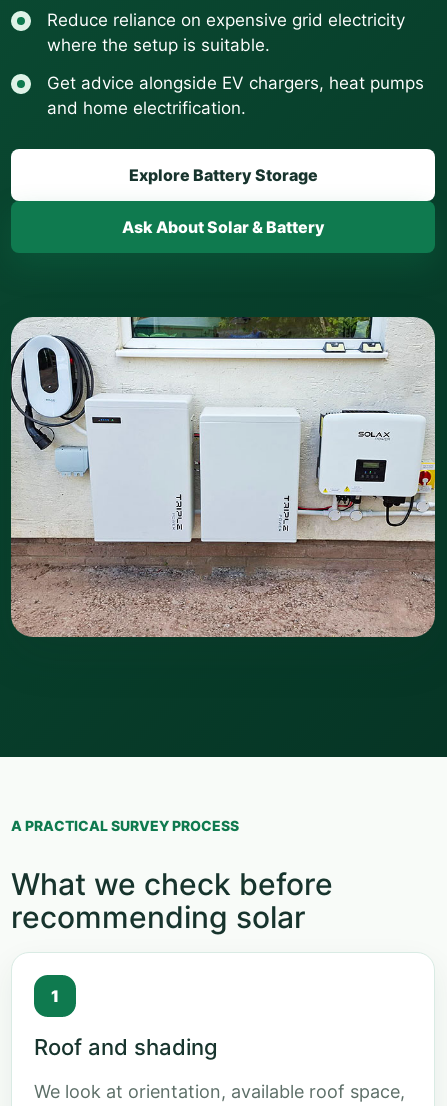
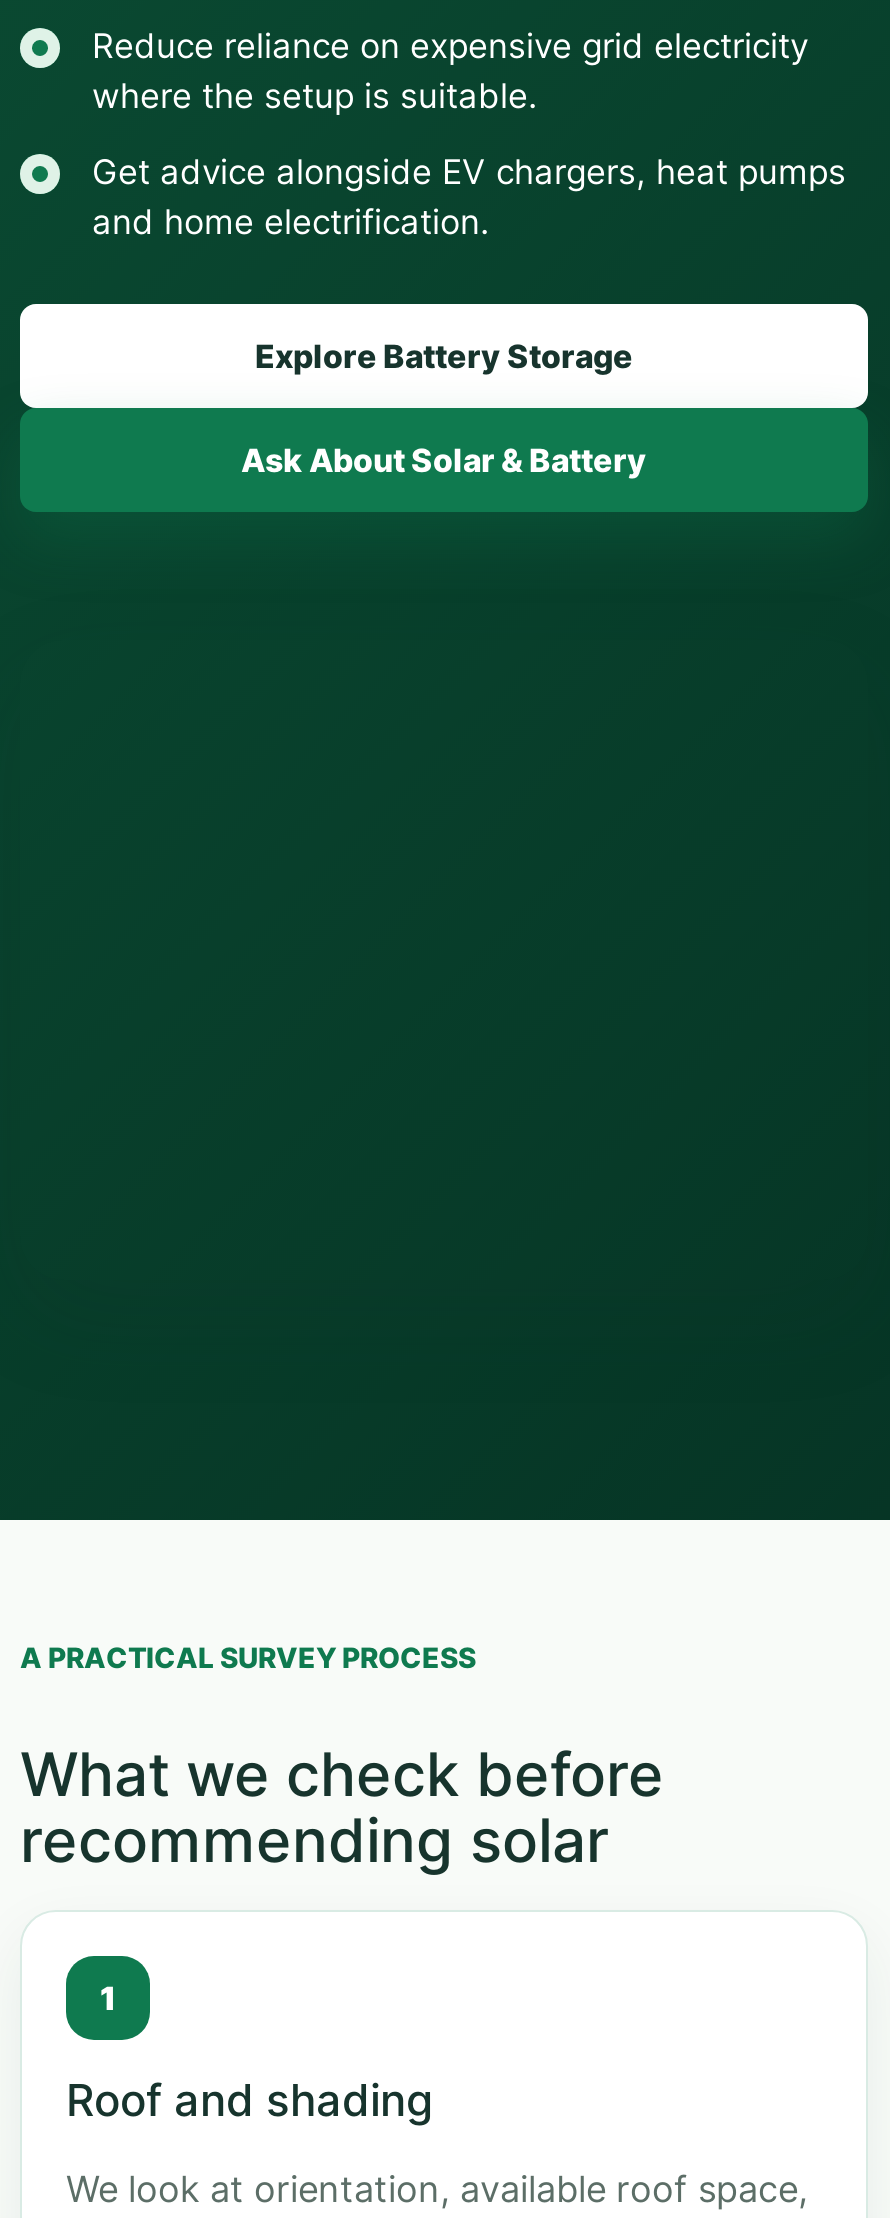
- [image]
